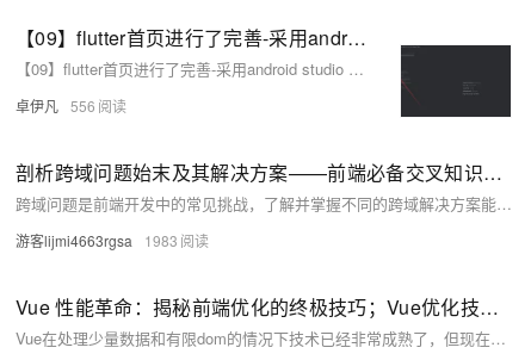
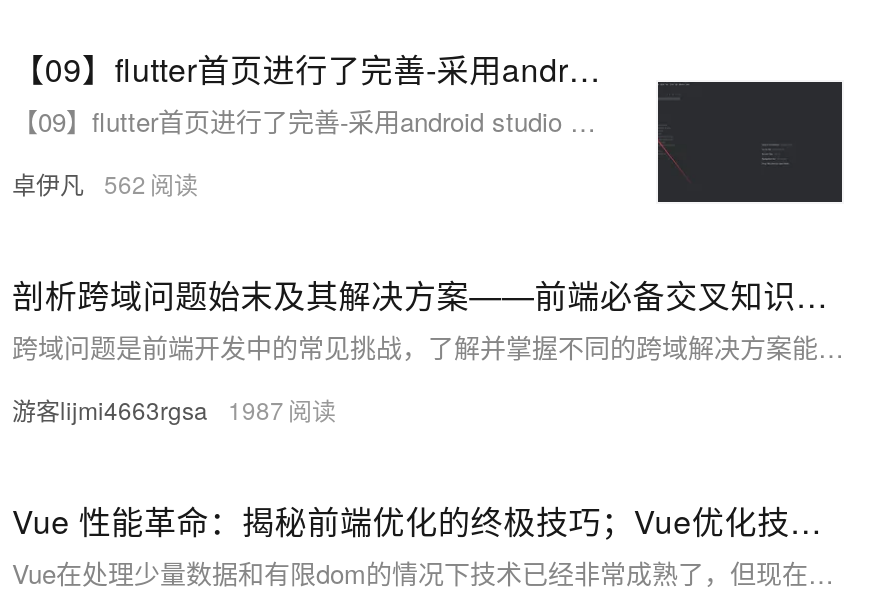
- 卓伊凡 556
+ 卓伊凡 562

- 游客lijmi4663rgsa 1983
+ 游客lijmi4663rgsa 1987
